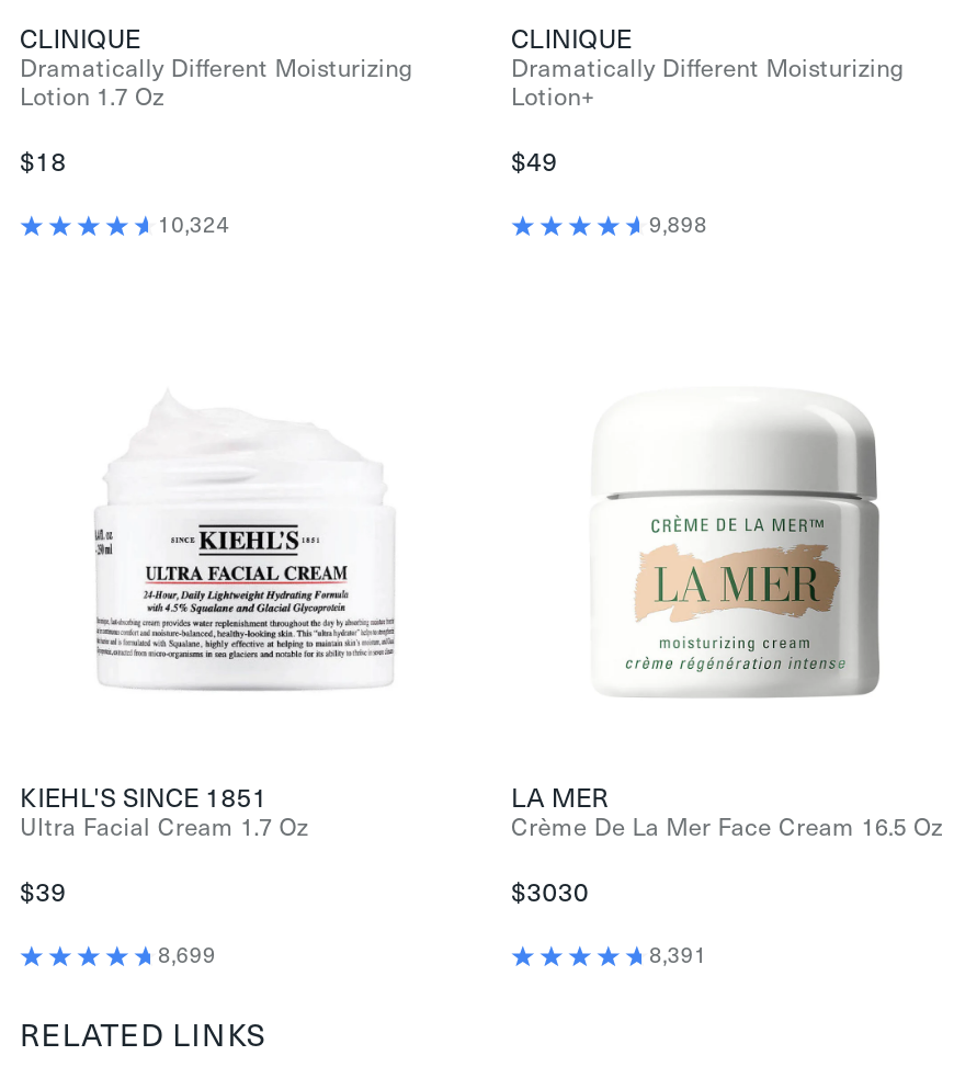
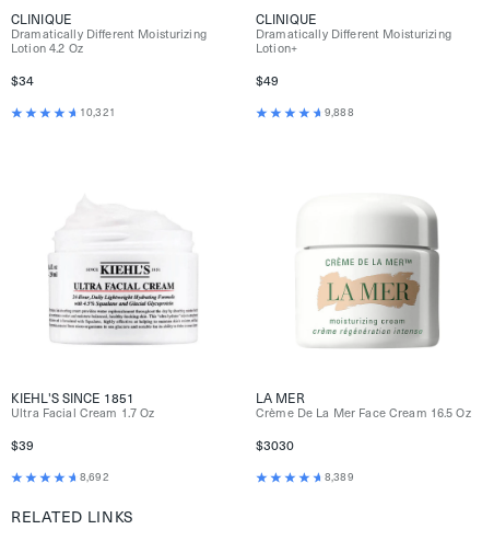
- Lotion 1.7 Oz
+ Lotion 4.2 Oz

- $18
+ $34

- 10,324
+ 10,321

- 9,898
+ 9,888

- 8,699
+ 8,692

- 8,391
+ 8,389
